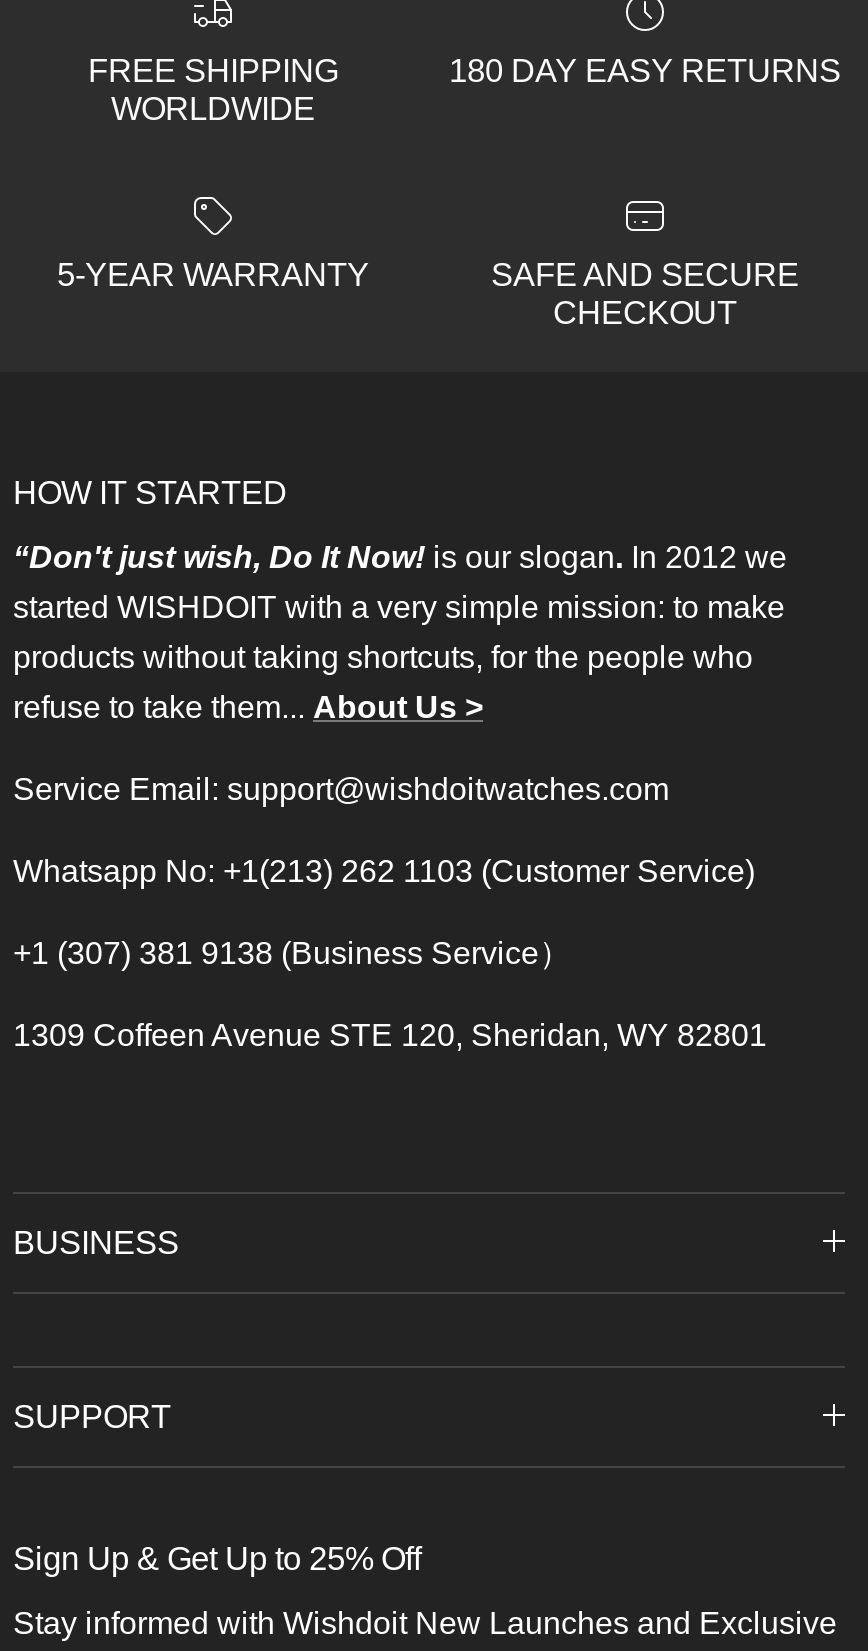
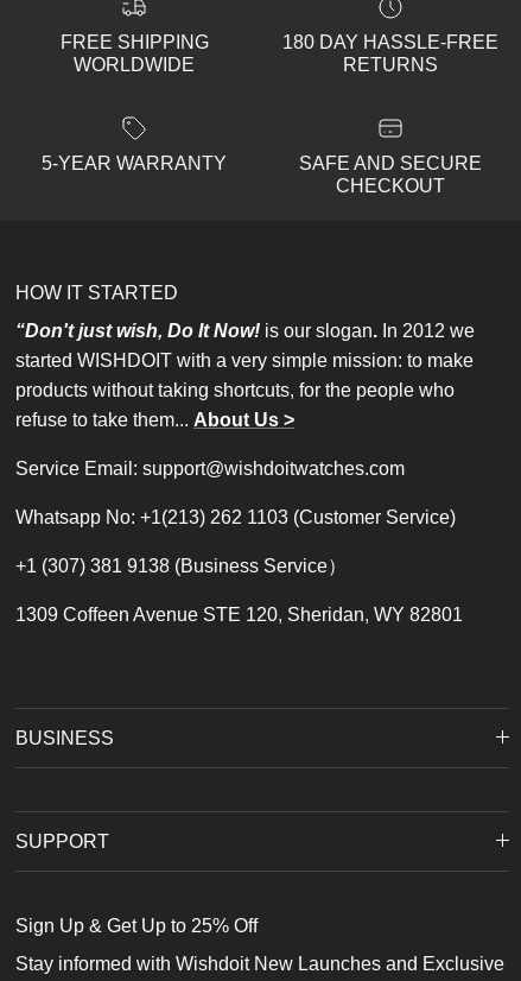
- 180 DAY EASY RETURNS
+ 180 DAY HASSLE-FREE
+ RETURNS
